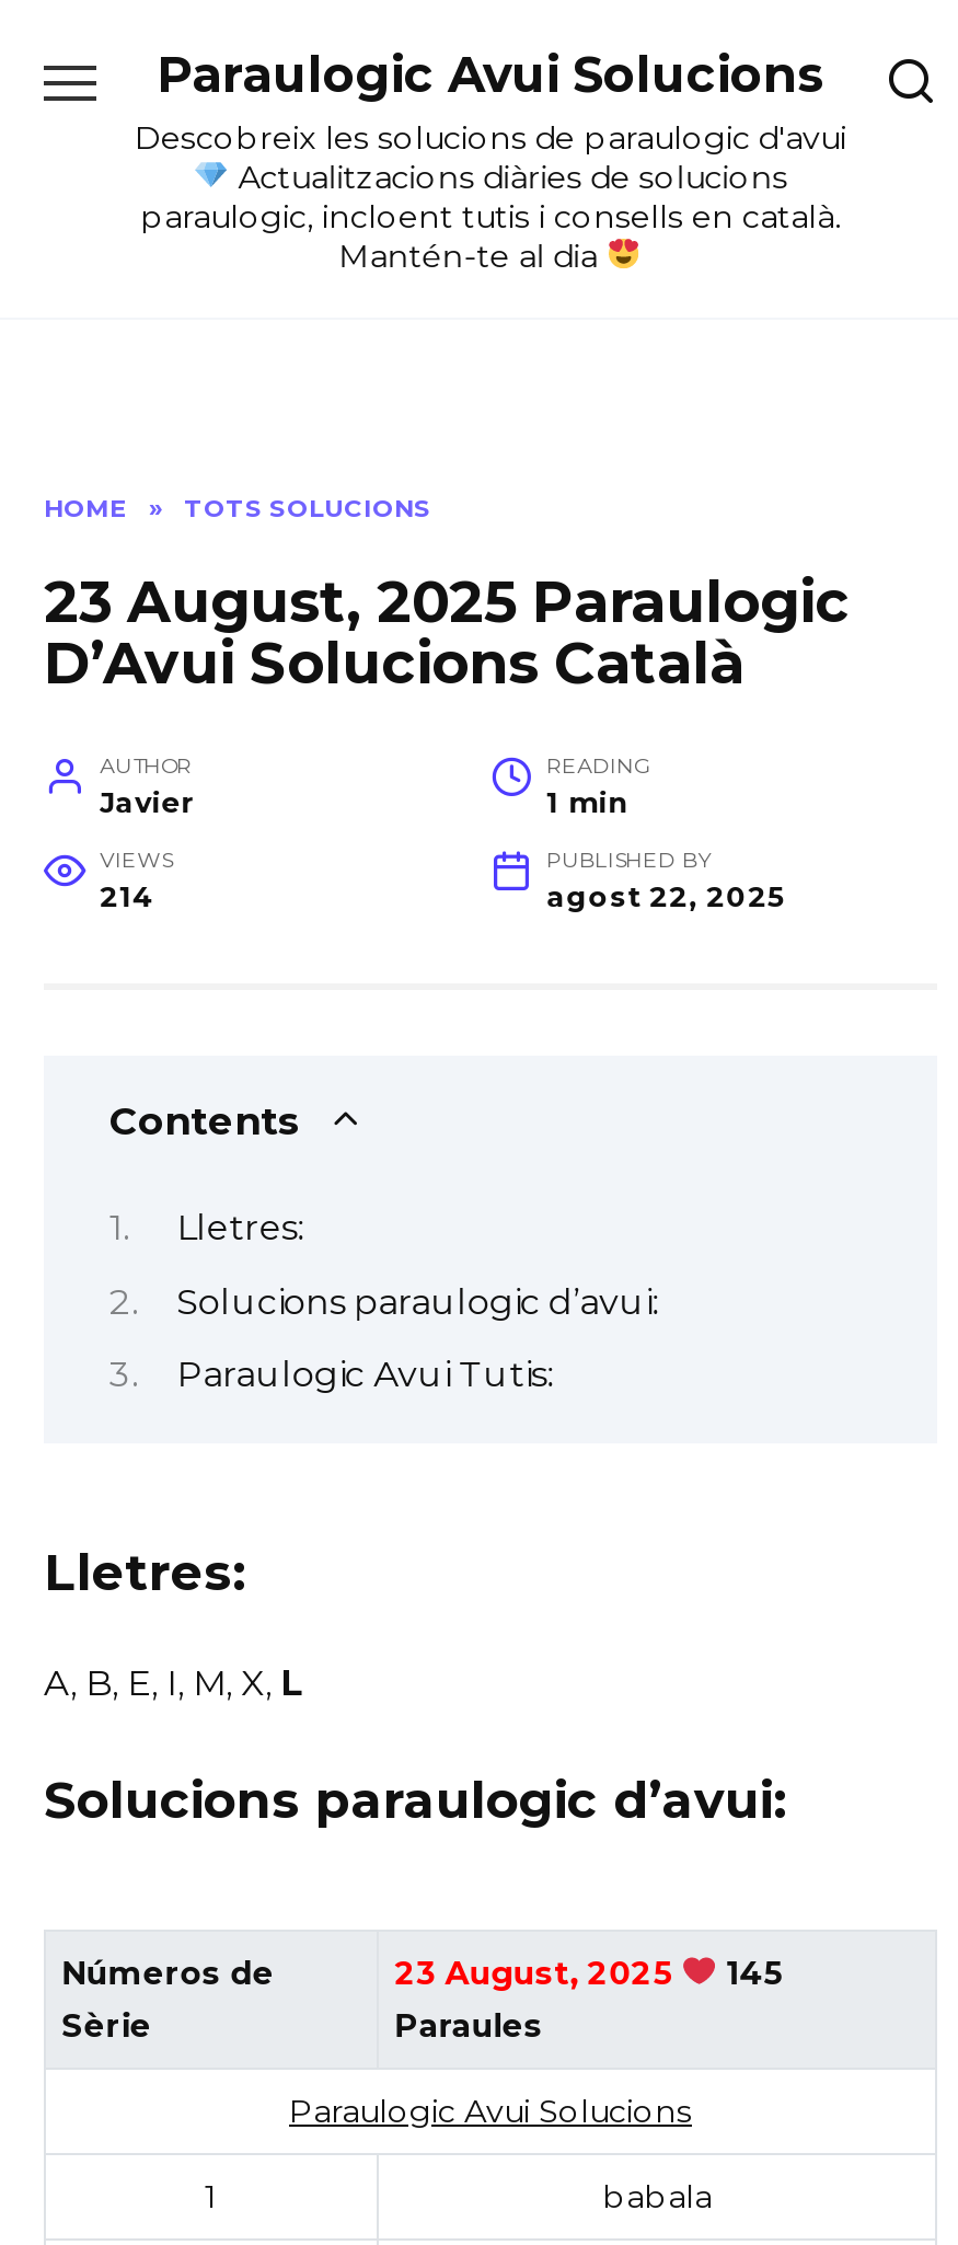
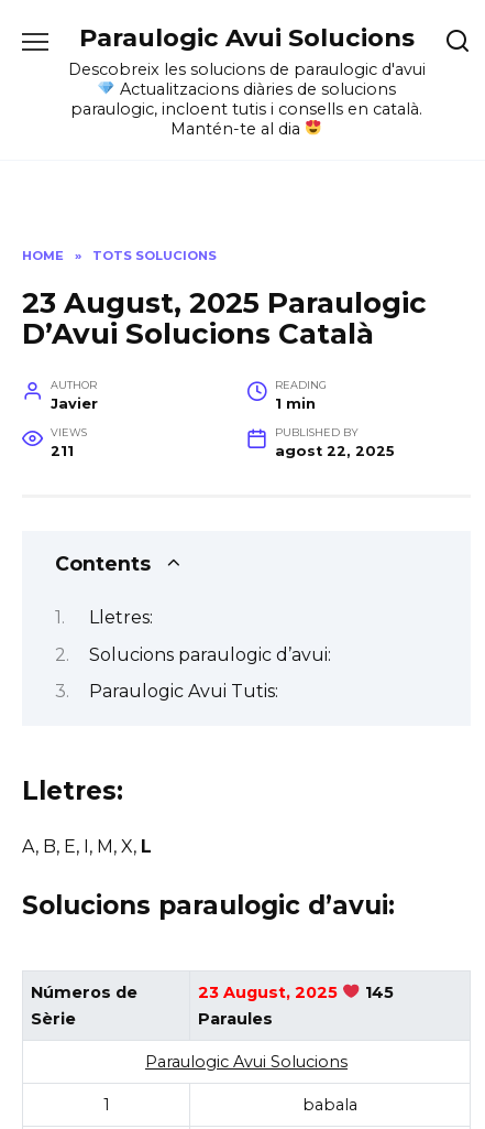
- 214
+ 211
